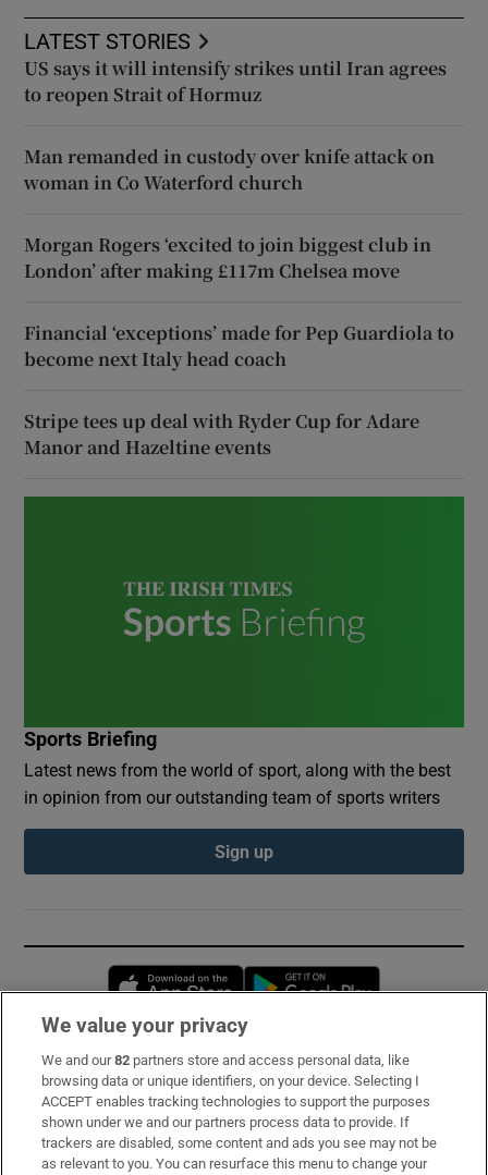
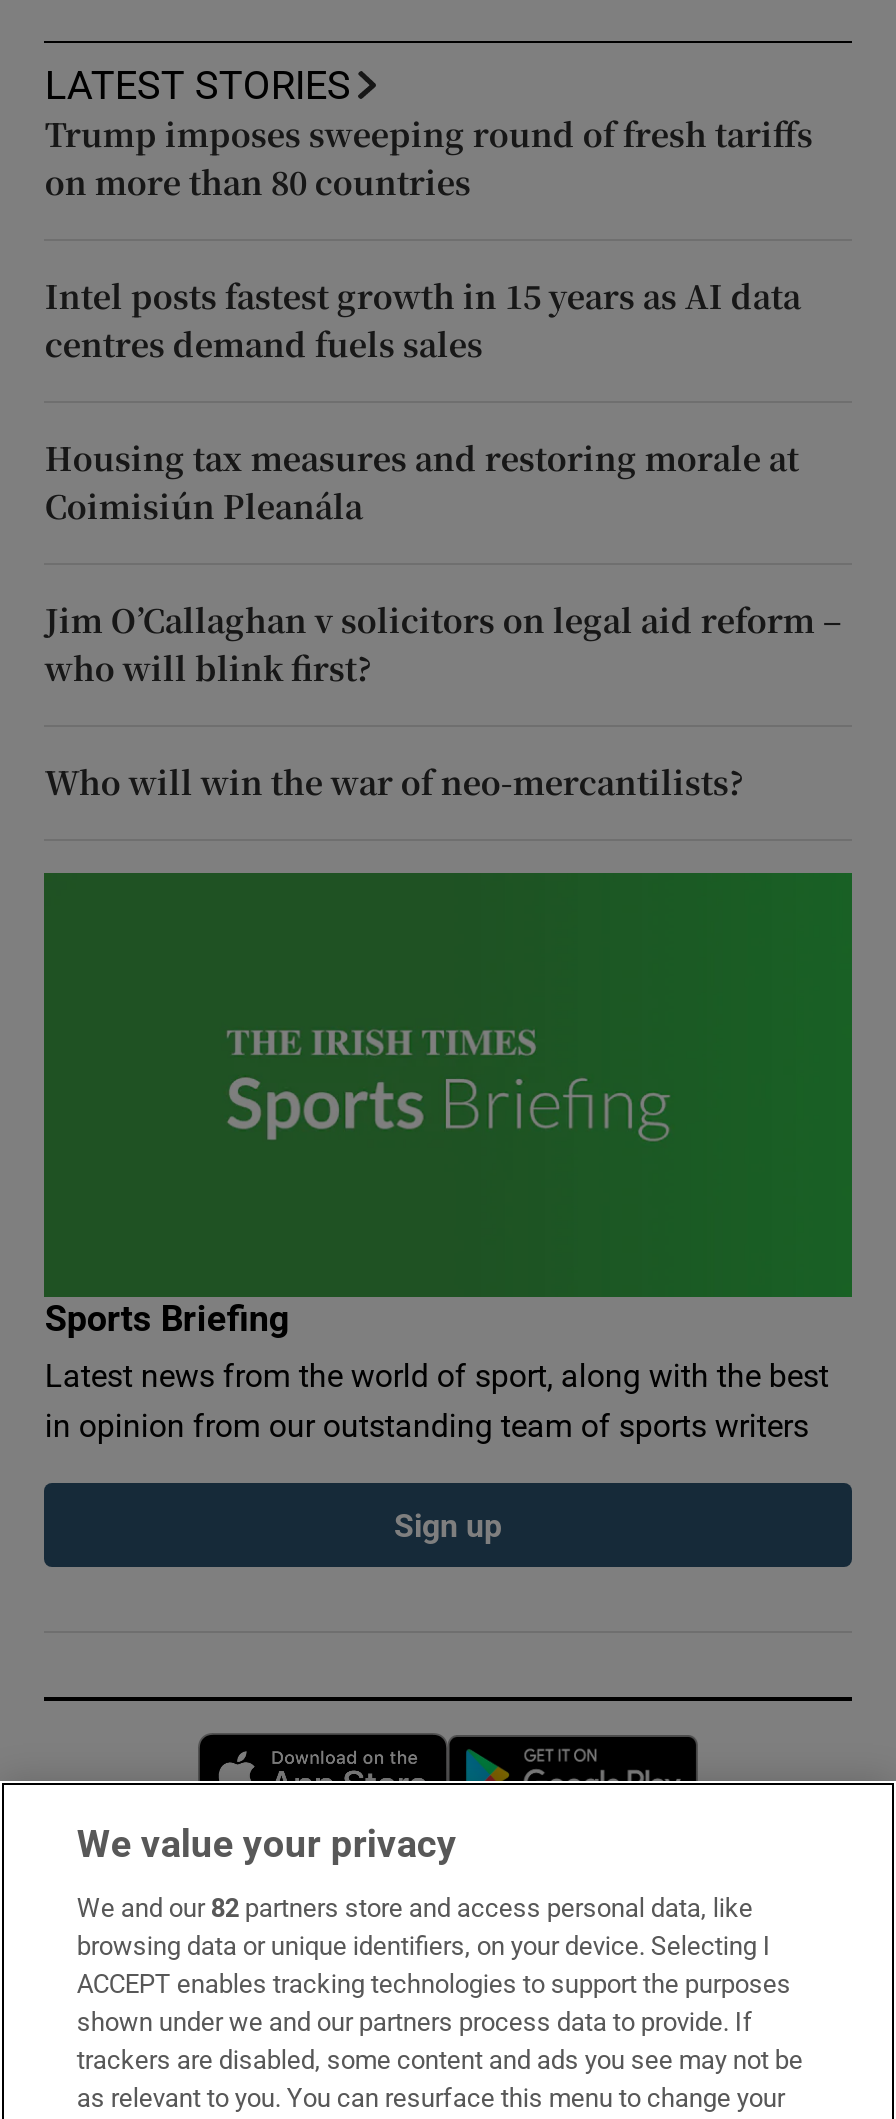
- US says it will intensify strikes until Iran agrees
- to reopen Strait of Hormuz
+ Trump imposes sweeping round of fresh tariffs
+ on more than 80 countries

- Man remanded in custody over knife attack on
- woman in Co Waterford church
+ Intel posts fastest growth in 15 years as AI data
+ centres demand fuels sales

- Morgan Rogers ‘excited to join biggest club in
- London’ after making £117m Chelsea move
+ Housing tax measures and restoring morale at
+ Coimisiún Pleanála

- Financial ‘exceptions’ made for Pep Guardiola to
- become next Italy head coach
+ Jim O’Callaghan v solicitors on legal aid reform –
+ who will blink first?

- Stripe tees up deal with Ryder Cup for Adare
- Manor and Hazeltine events
+ Who will win the war of neo-mercantilists?
